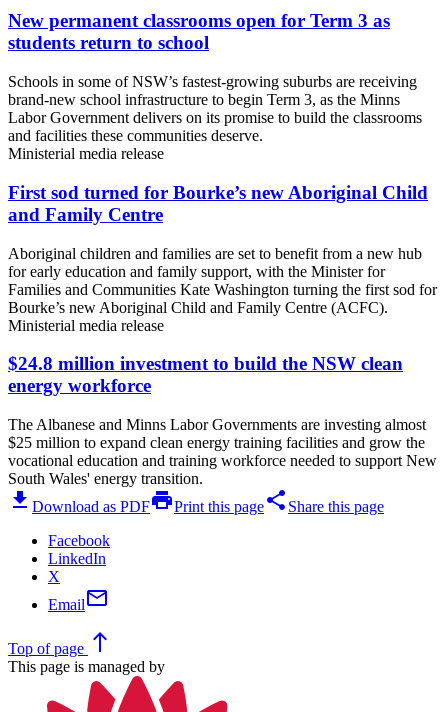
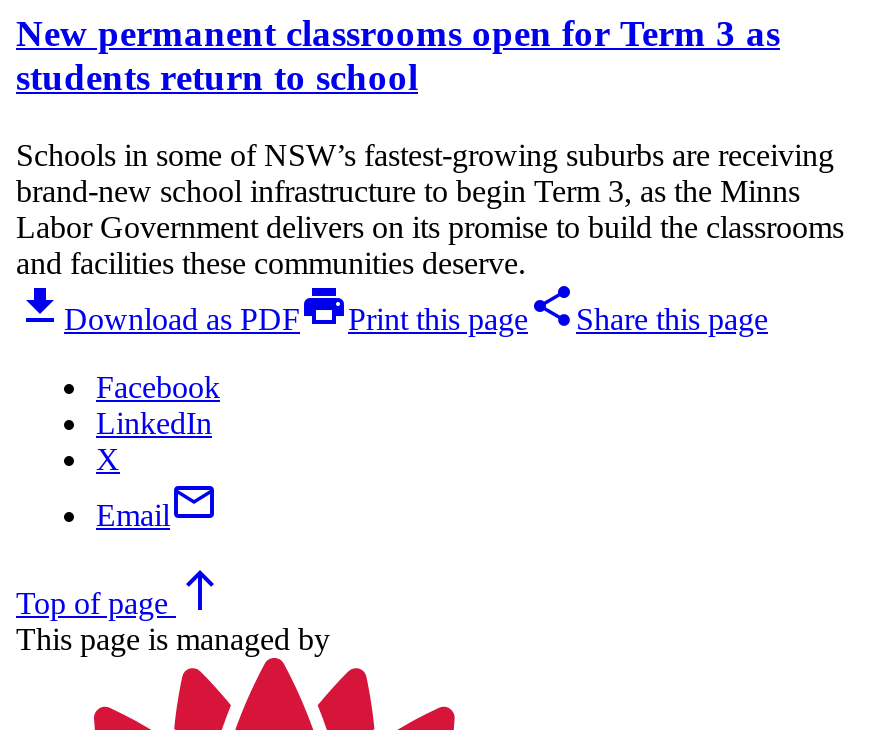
- Ministerial media release
- First sod turned for Bourke’s new Aboriginal Child
- and Family Centre
- Aboriginal children and families are set to benefit from a new hub
- for early education and family support, with the Minister for
- Families and Communities Kate Washington turning the first sod for
- Bourke’s new Aboriginal Child and Family Centre (ACFC).
- Ministerial media release
- $24.8 million investment to build the NSW clean
- energy workforce
- The Albanese and Minns Labor Governments are investing almost
- $25 million to expand clean energy training facilities and grow the
- vocational education and training workforce needed to support New
- South Wales' energy transition.
